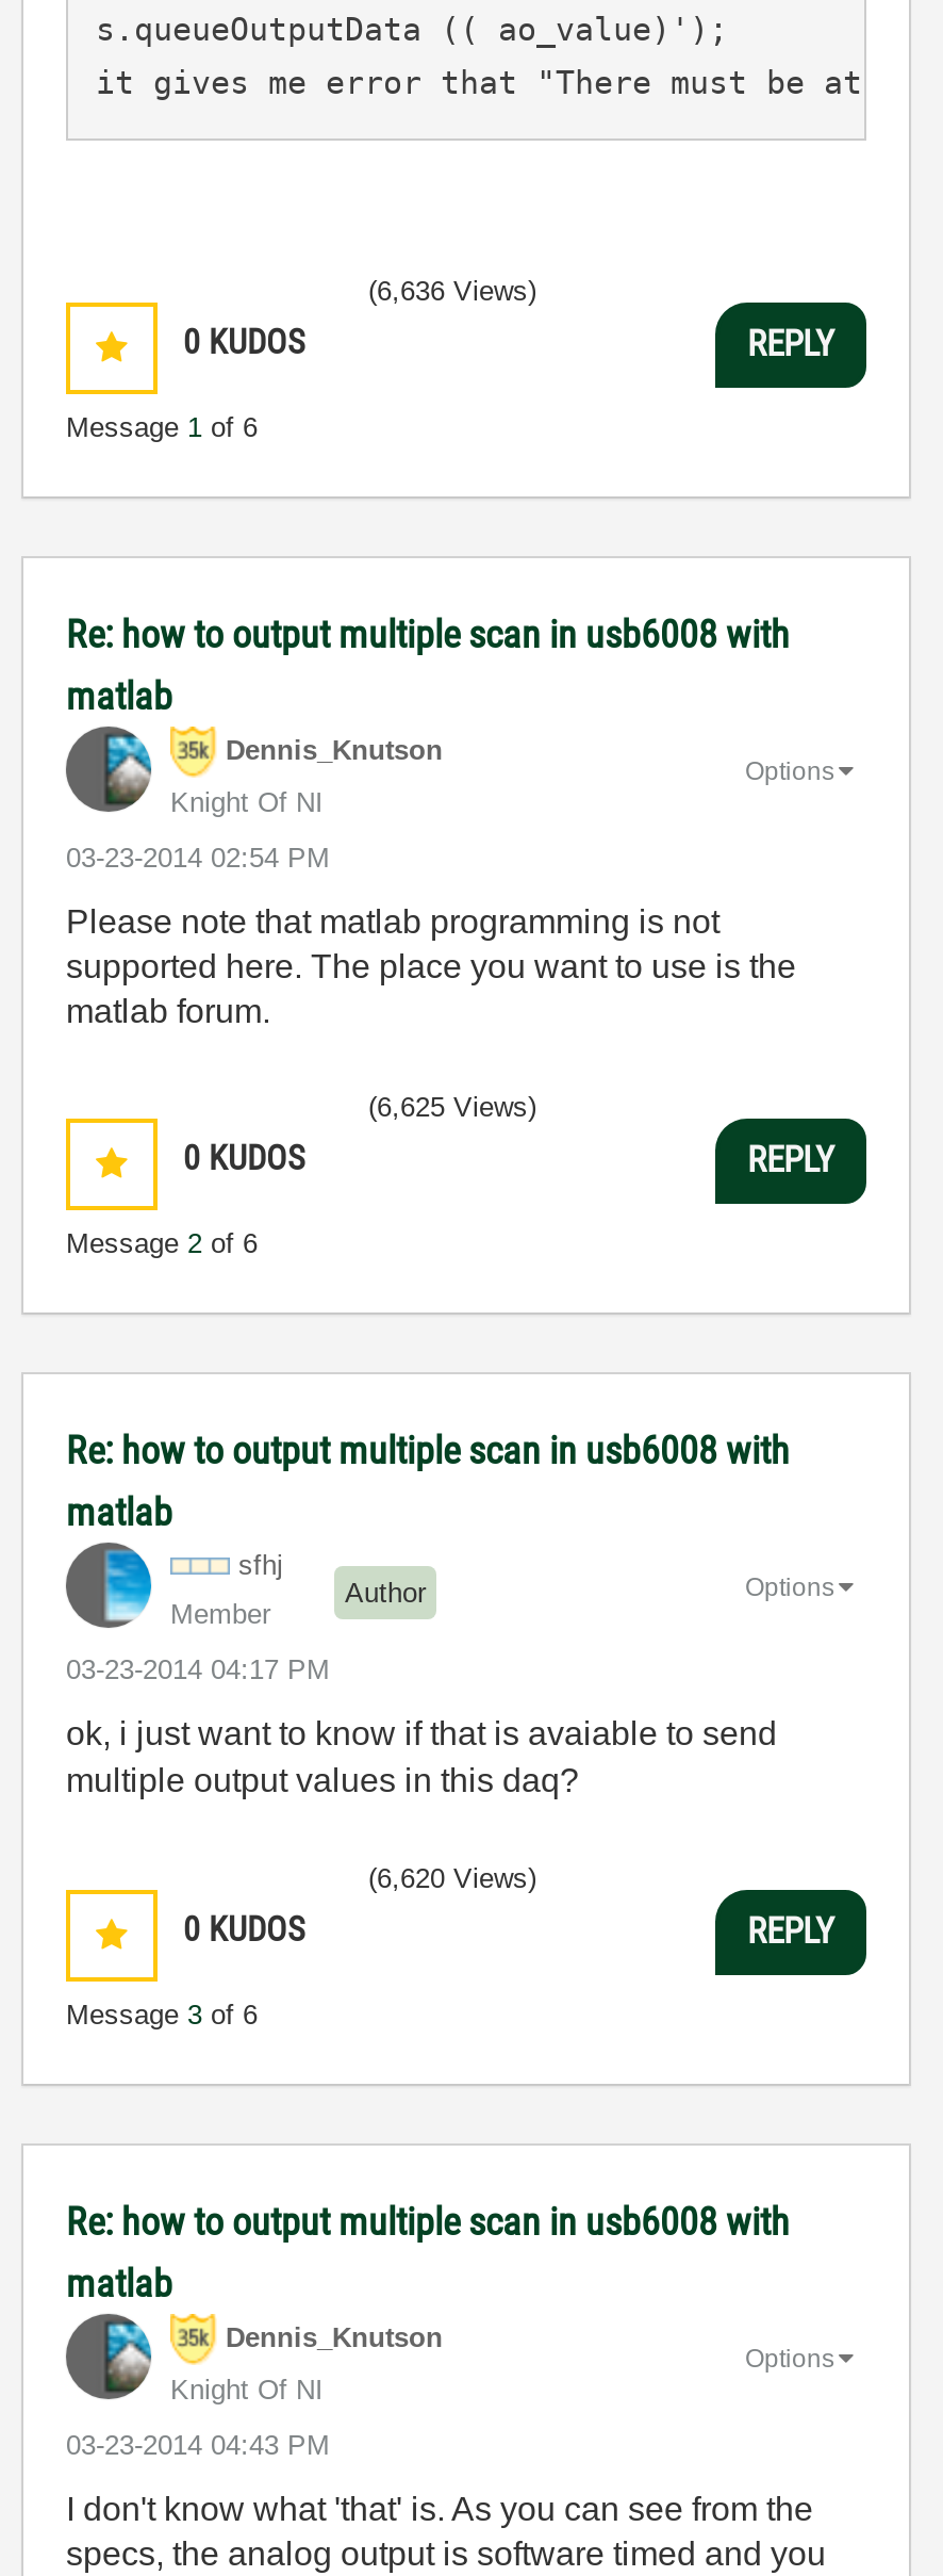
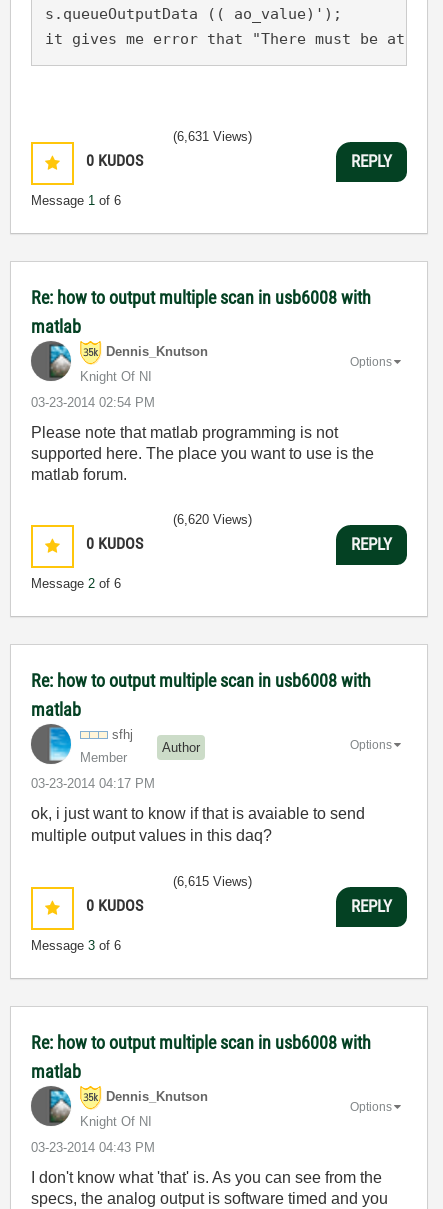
- (6,636 Views)
+ (6,631 Views)

- (6,625 Views)
+ (6,620 Views)

- (6,620 Views)
+ (6,615 Views)
